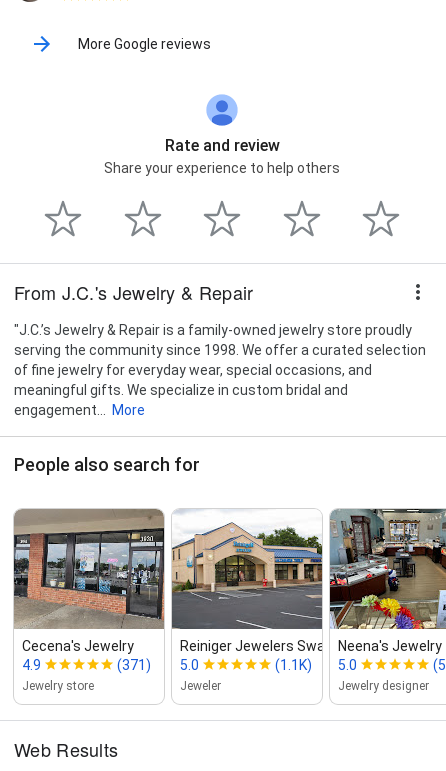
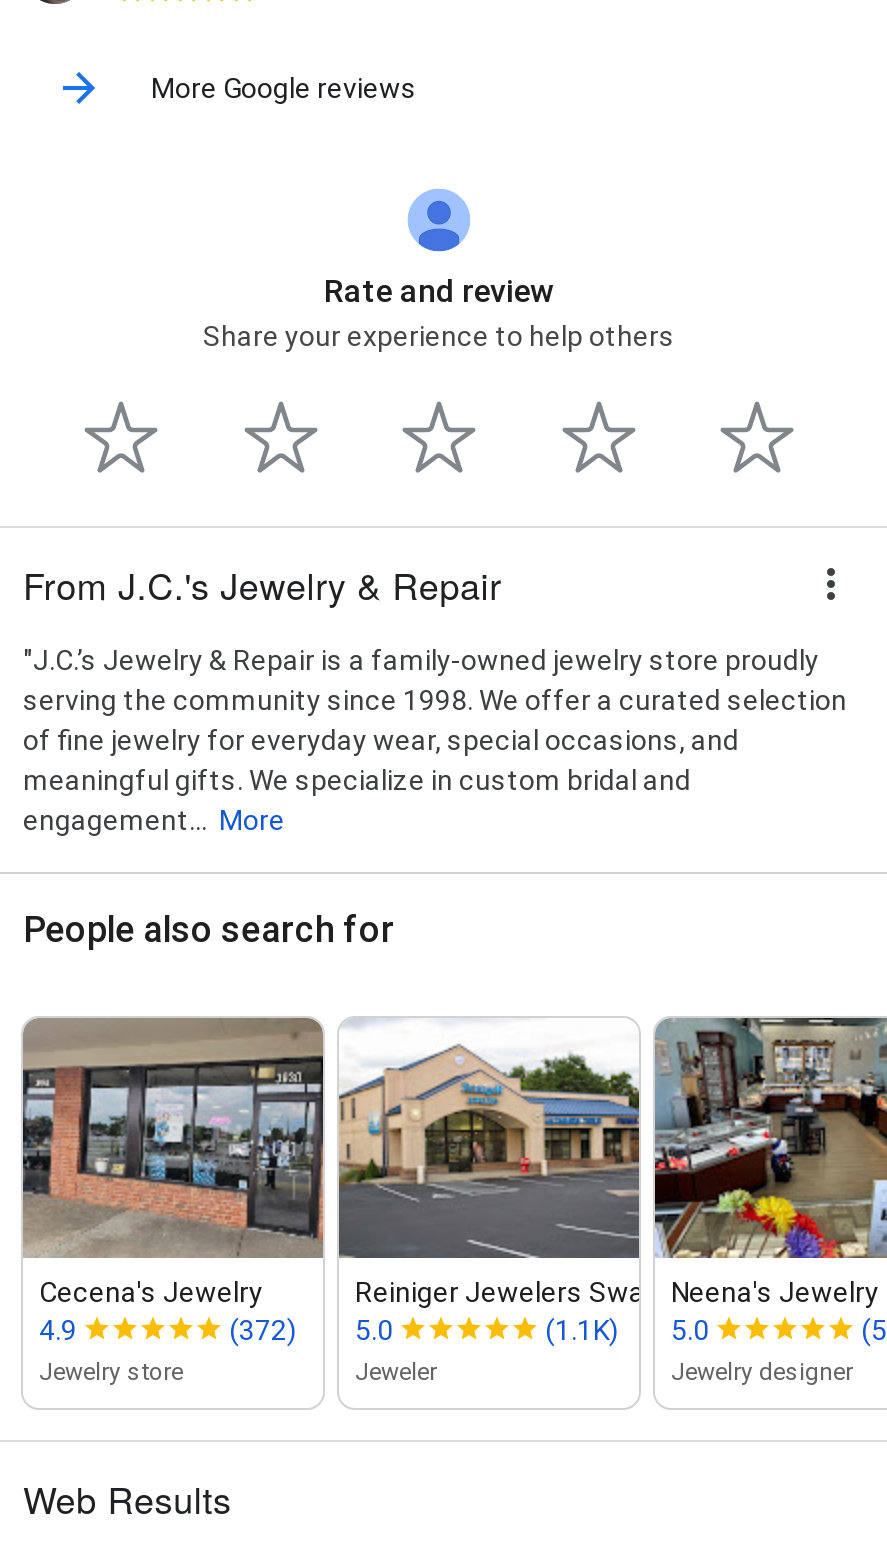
- (371) 5.0
+ (372) 5.0
